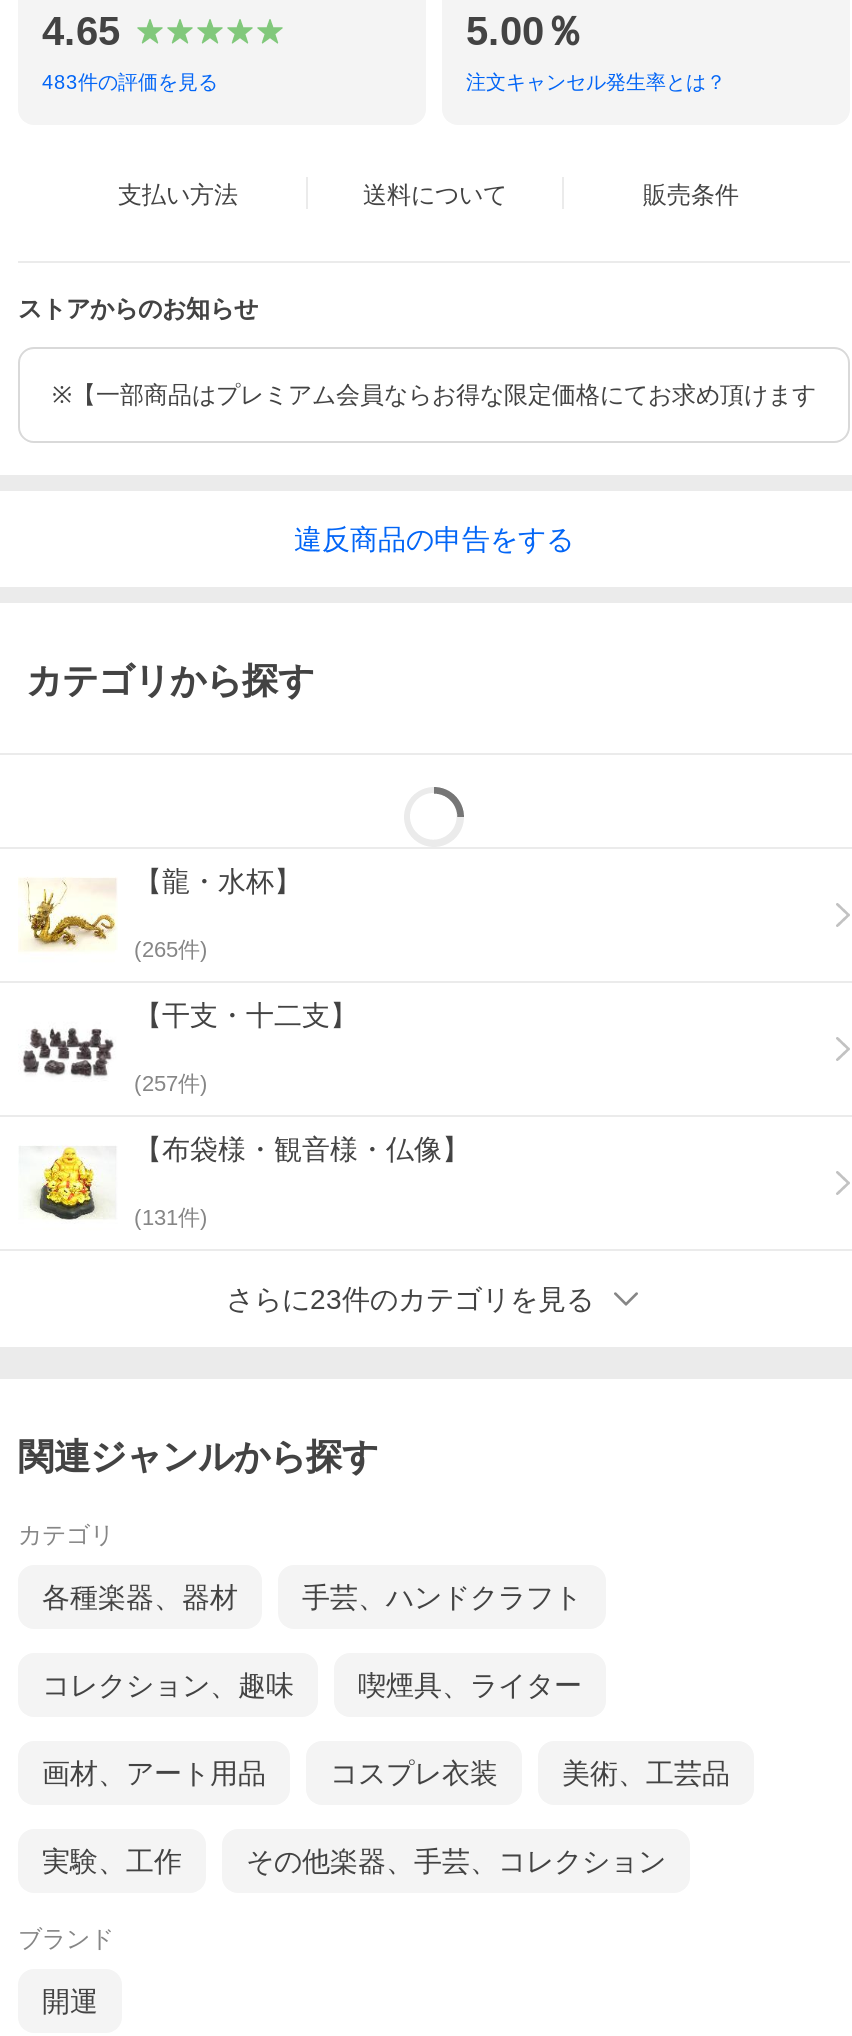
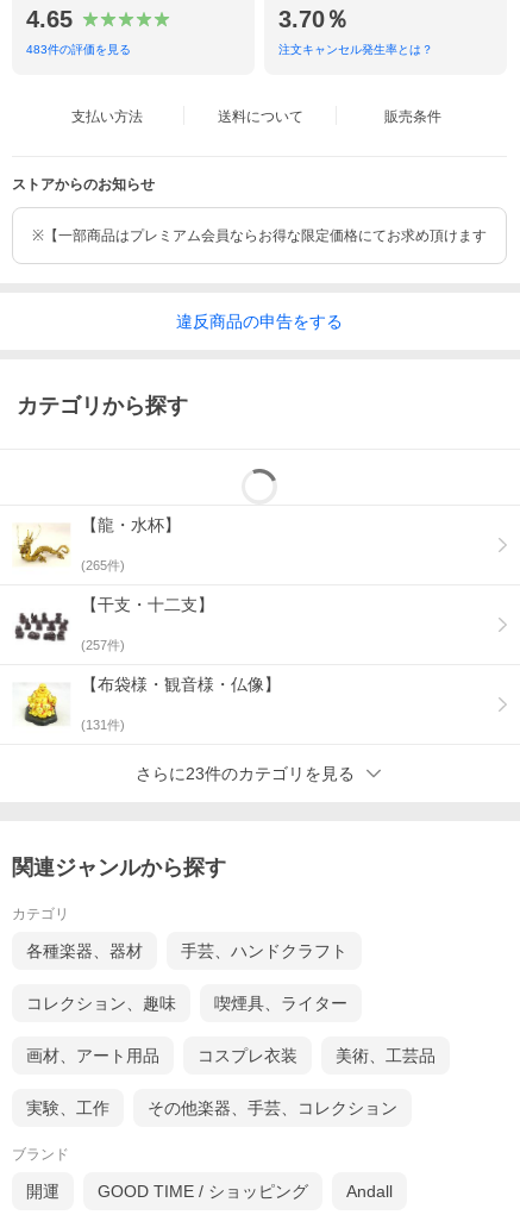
- 5.00％
+ 3.70％

+ GOOD TIME / ショッピング
+ Andall
